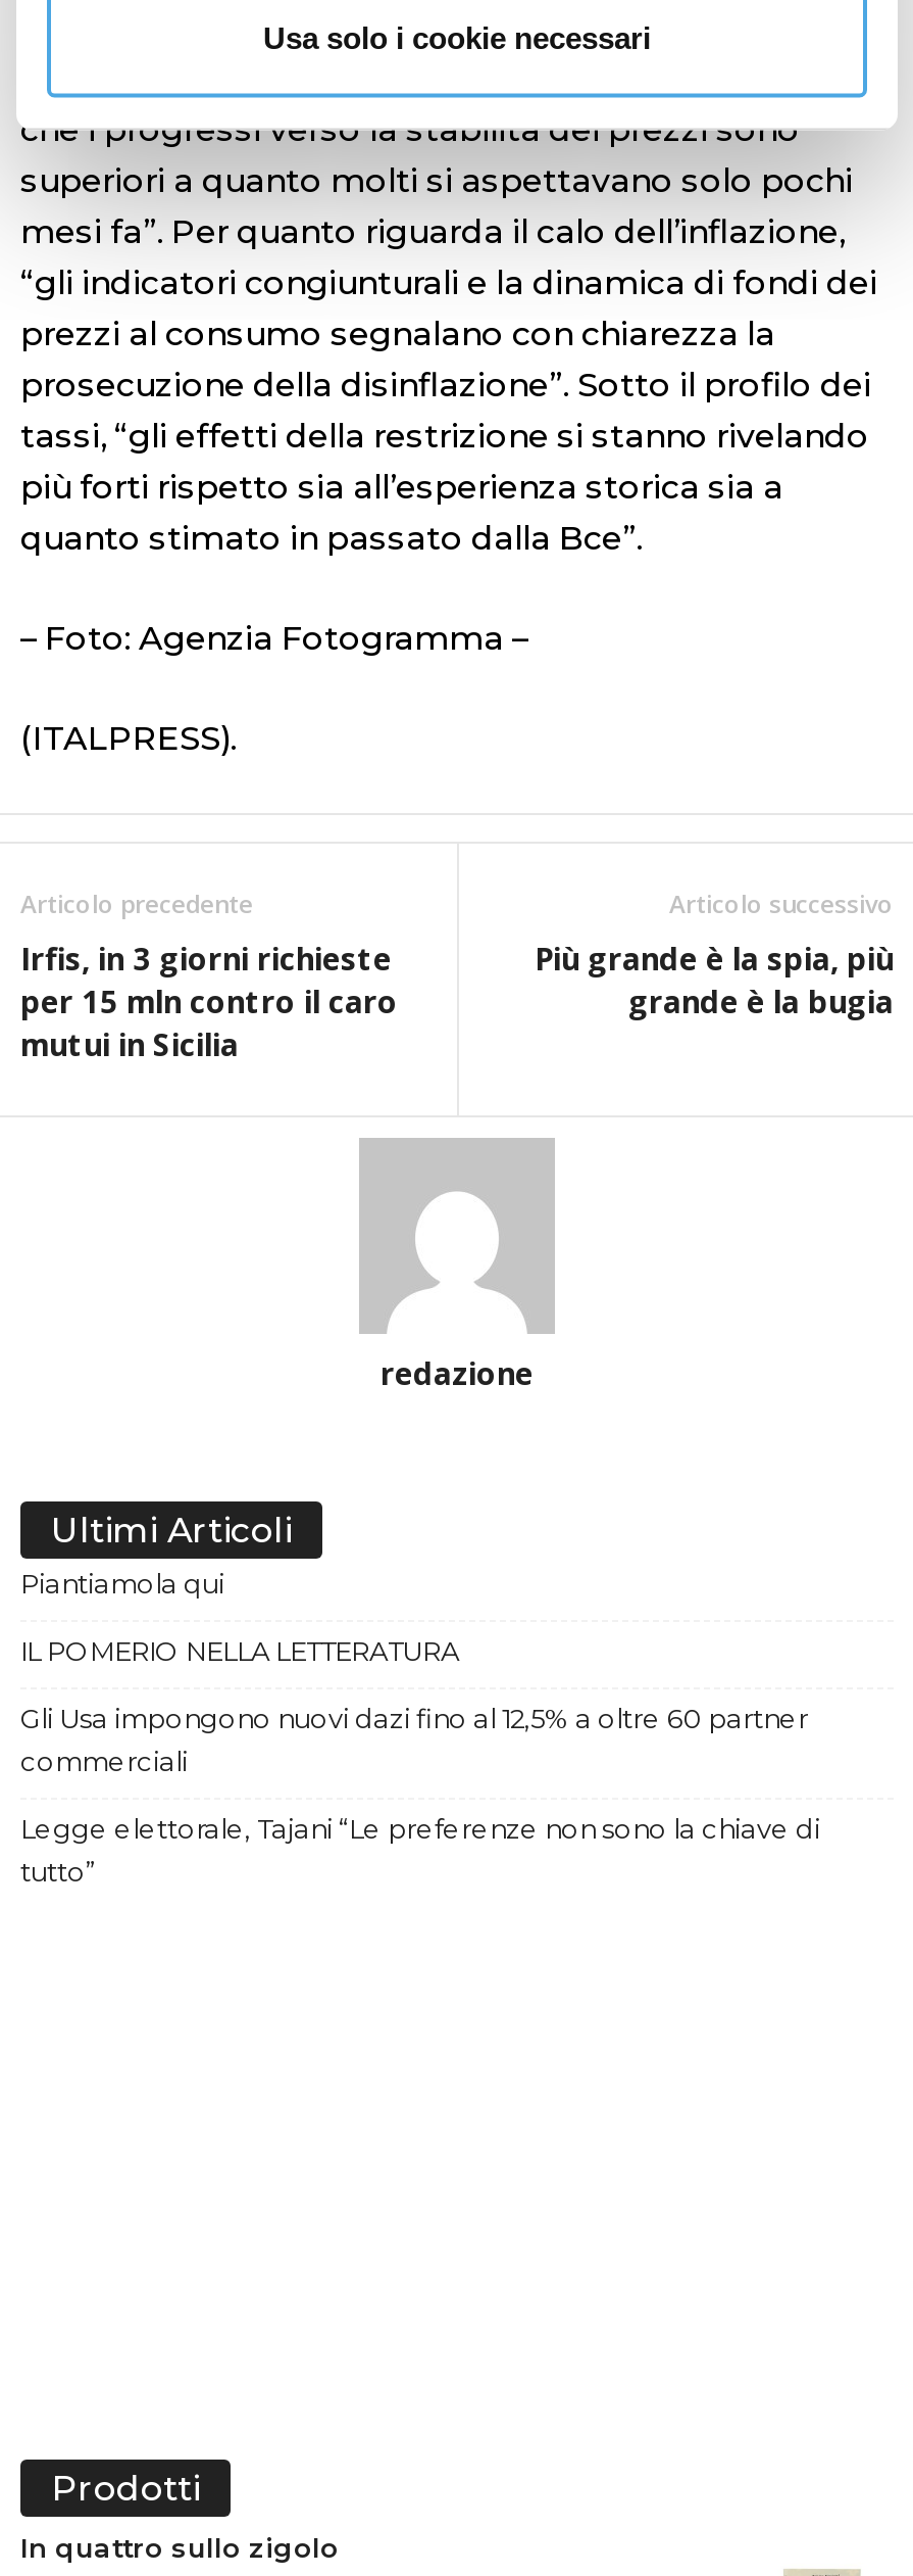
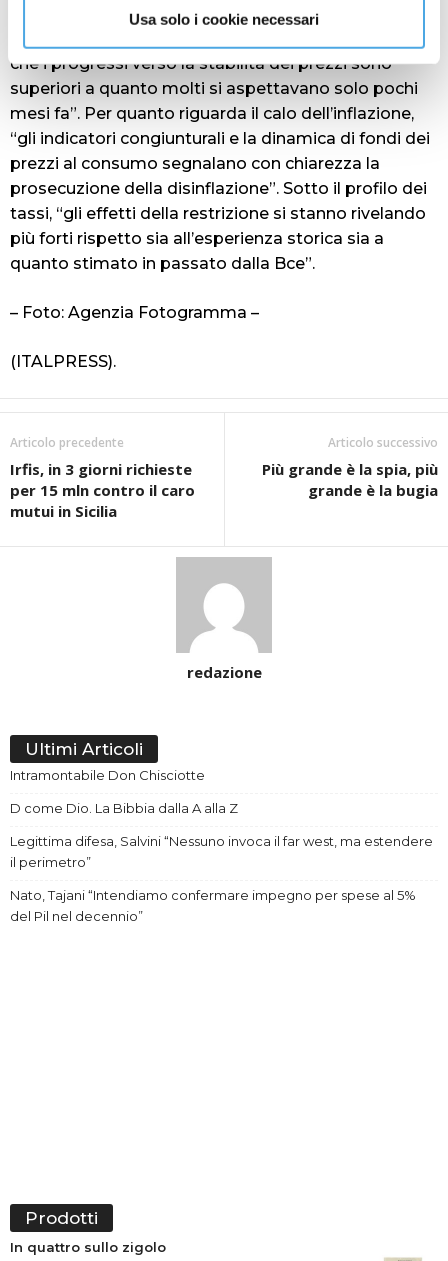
- Piantiamola qui
+ Intramontabile Don Chisciotte

- IL POMERIO NELLA LETTERATURA
+ D come Dio. La Bibbia dalla A alla Z

- Gli Usa impongono nuovi dazi fino al 12,5% a oltre 60 partner
- commerciali
+ Legittima difesa, Salvini “Nessuno invoca il far west, ma estendere
+ il perimetro”

- Legge elettorale, Tajani “Le preferenze non sono la chiave di
- tutto”
+ Nato, Tajani “Intendiamo confermare impegno per spese al 5%
+ del Pil nel decennio”
